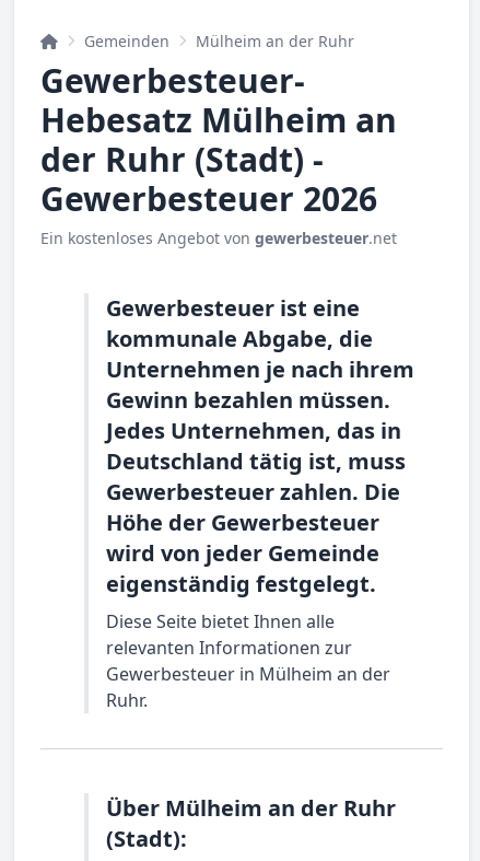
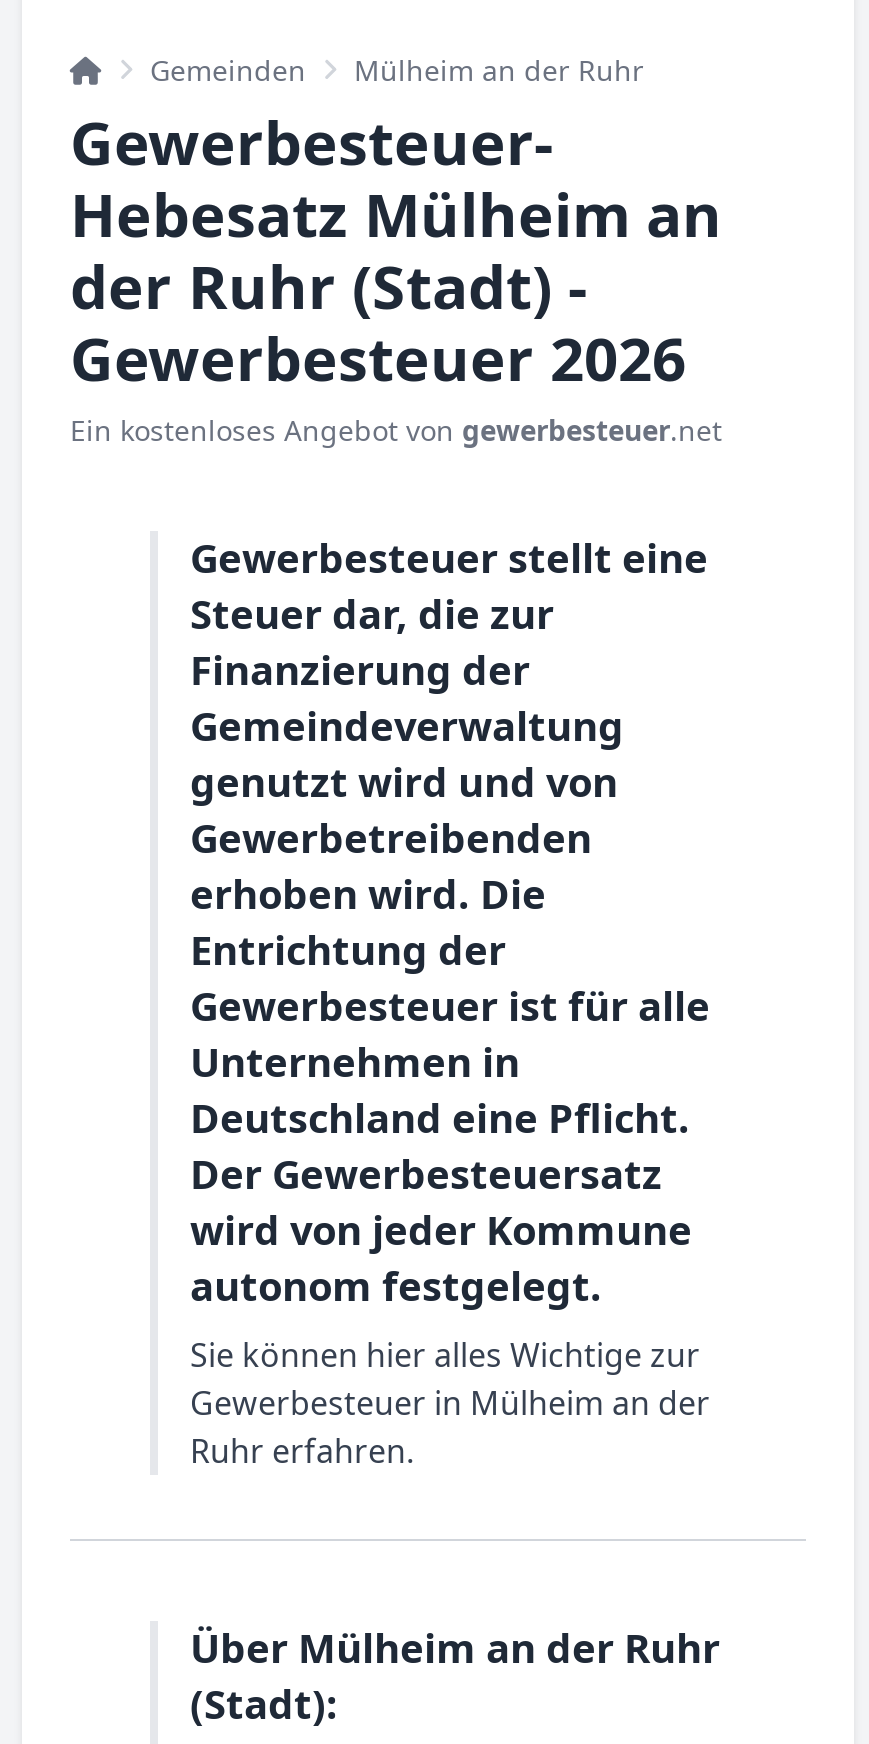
- Gewerbesteuer ist eine
- kommunale Abgabe, die
- Unternehmen je nach ihrem
- Gewinn bezahlen müssen.
- Jedes Unternehmen, das in
- Deutschland tätig ist, muss
- Gewerbesteuer zahlen. Die
- Höhe der Gewerbesteuer
- wird von jeder Gemeinde
- eigenständig festgelegt.
- Diese Seite bietet Ihnen alle
- relevanten Informationen zur
+ Gewerbesteuer stellt eine
+ Steuer dar, die zur
+ Finanzierung der
+ Gemeindeverwaltung
+ genutzt wird und von
+ Gewerbetreibenden
+ erhoben wird. Die
+ Entrichtung der
+ Gewerbesteuer ist für alle
+ Unternehmen in
+ Deutschland eine Pflicht.
+ Der Gewerbesteuersatz
+ wird von jeder Kommune
+ autonom festgelegt.
+ Sie können hier alles Wichtige zur

- Ruhr.
+ Ruhr erfahren.
